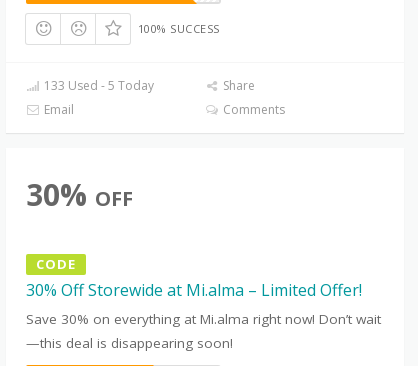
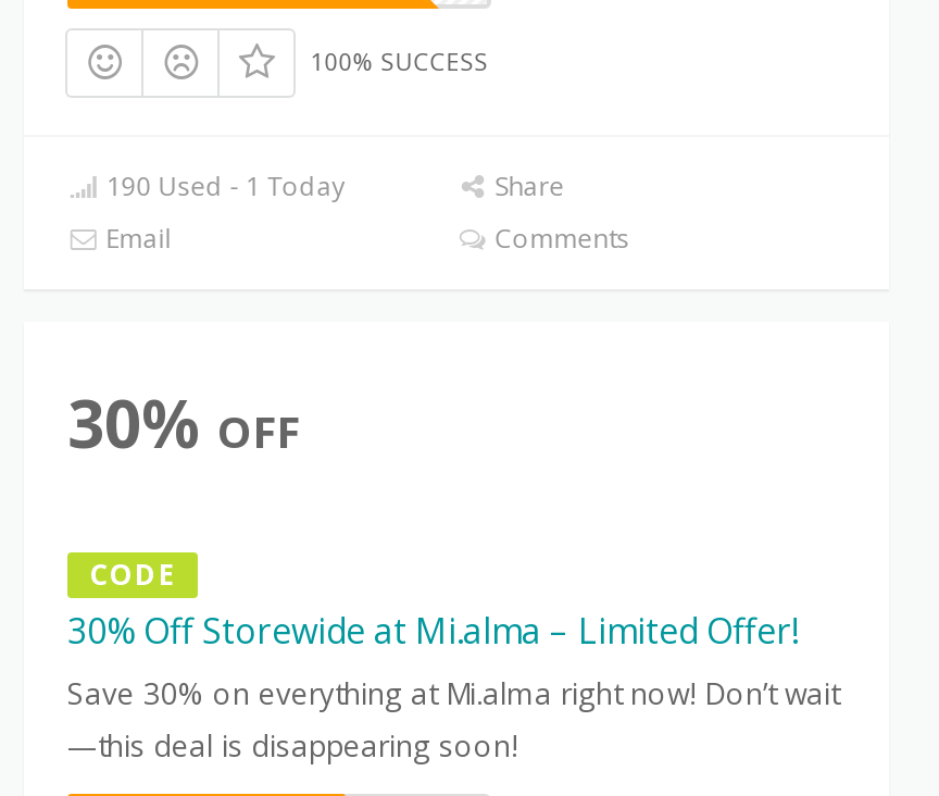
- 133 Used - 5 Today
+ 190 Used - 1 Today
